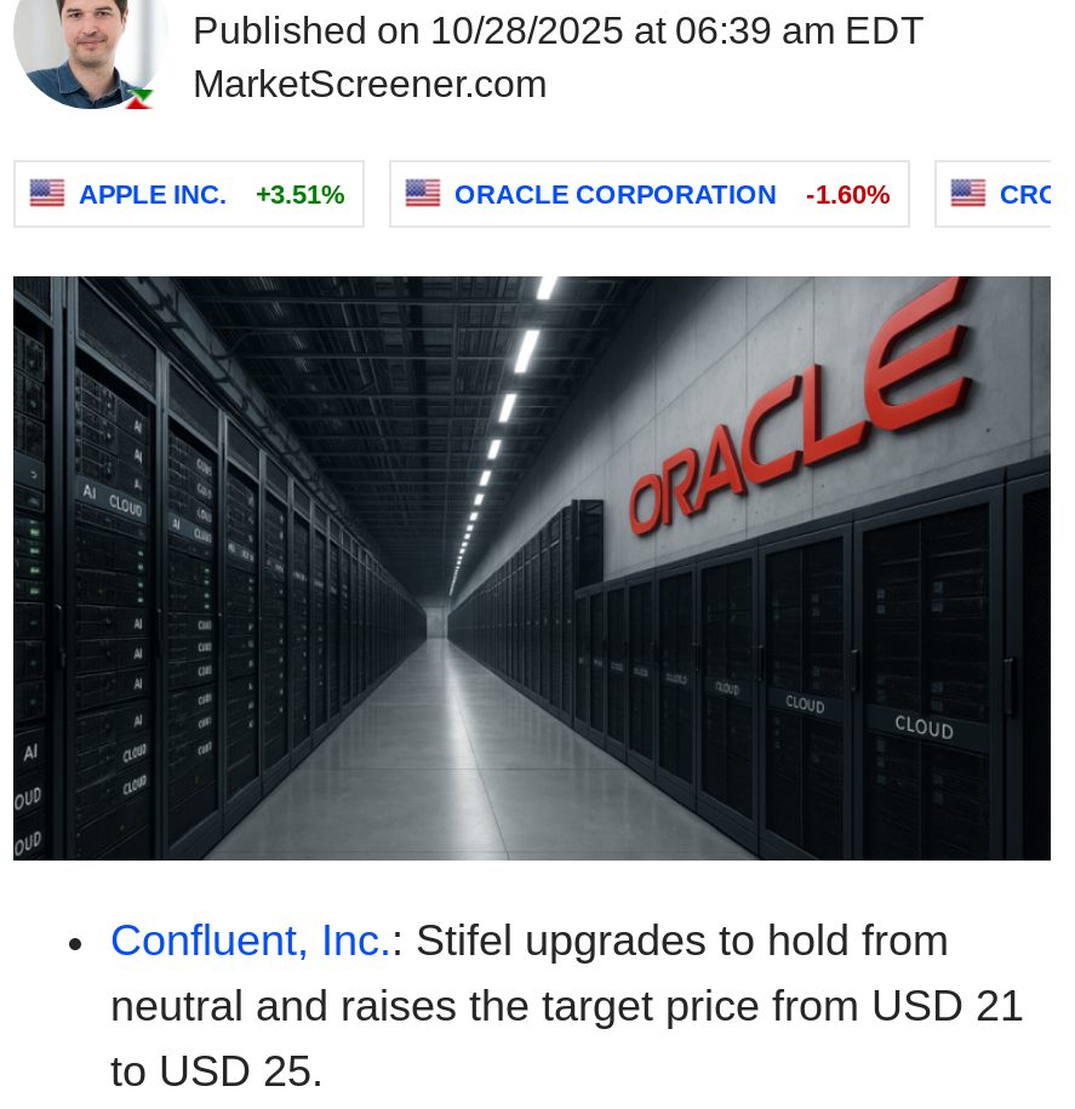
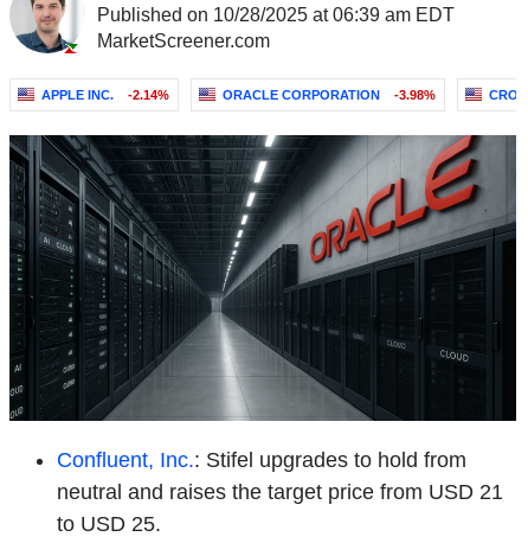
- APPLE INC. +3.51%
+ APPLE INC. -2.14%

- ORACLE CORPORATION -1.60%
+ ORACLE CORPORATION -3.98%
